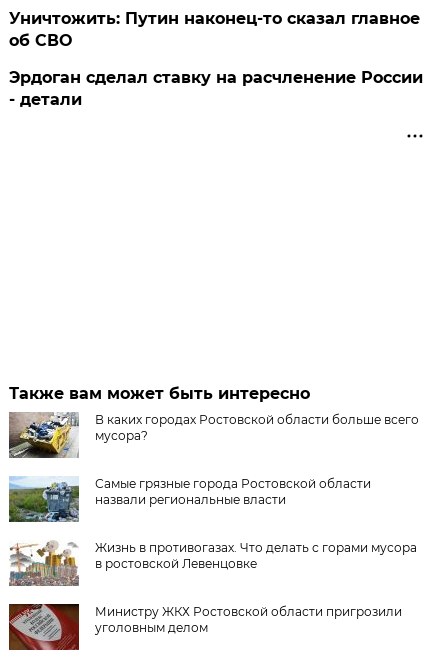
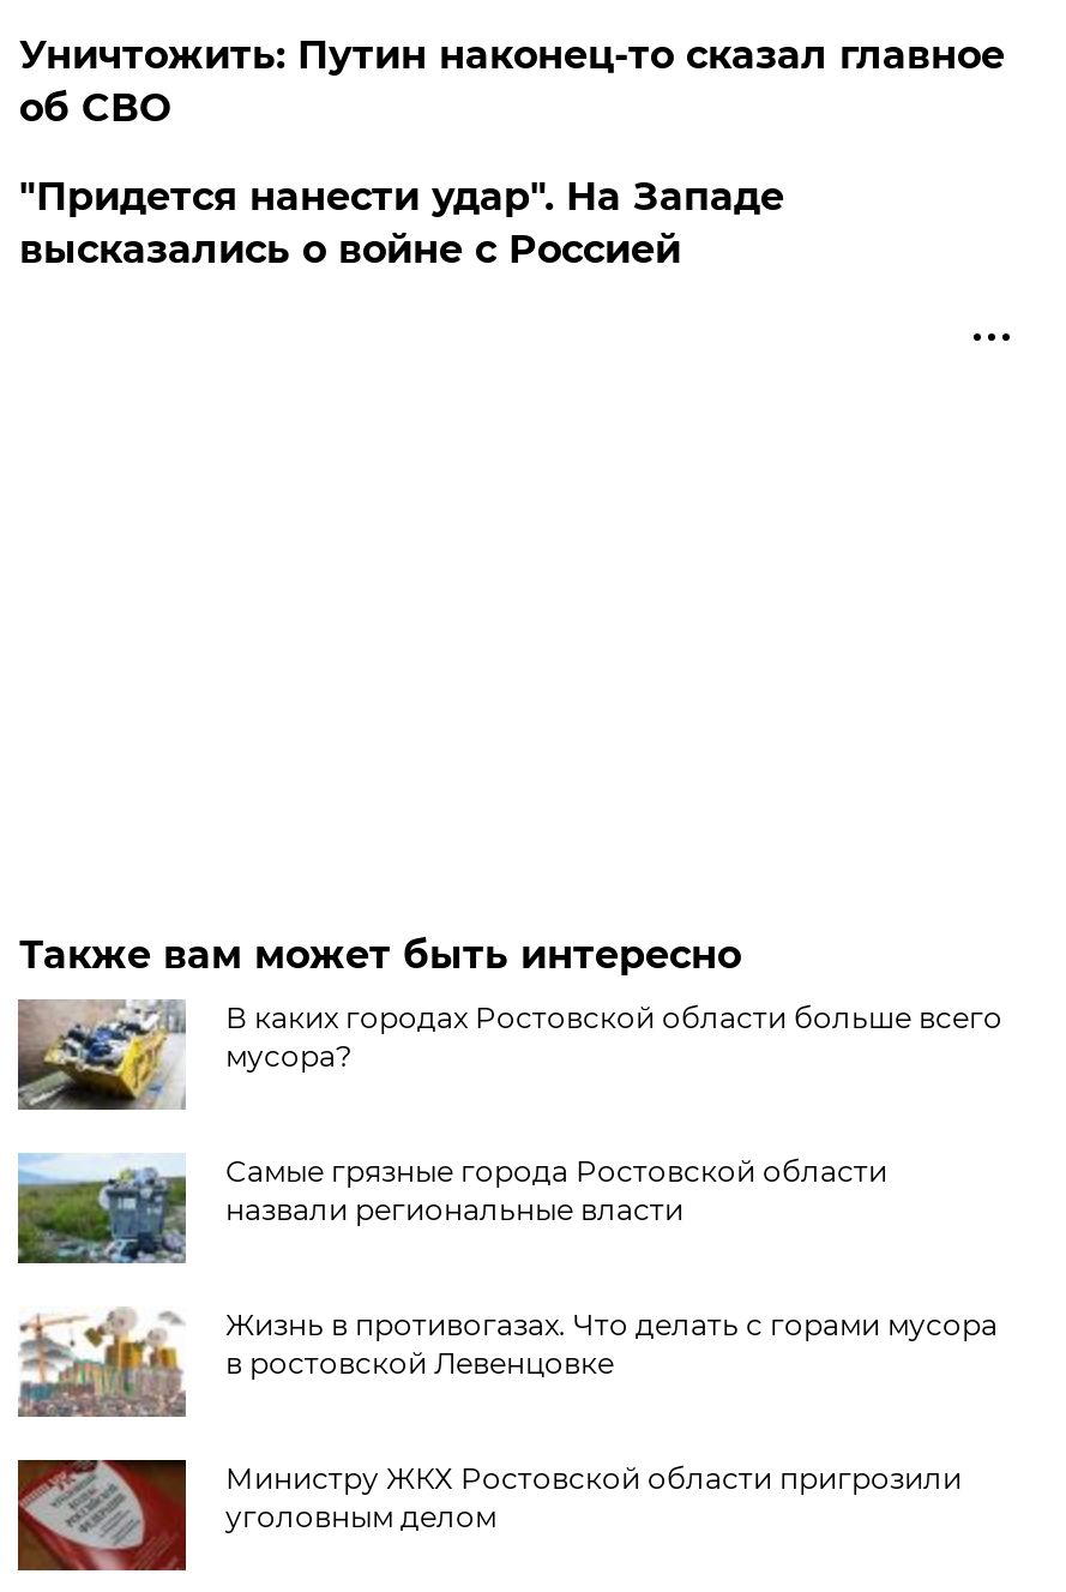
- Эрдоган сделал ставку на расчленение России
- - детали
+ "Придется нанести удар". На Западе
+ высказались о войне с Россией
